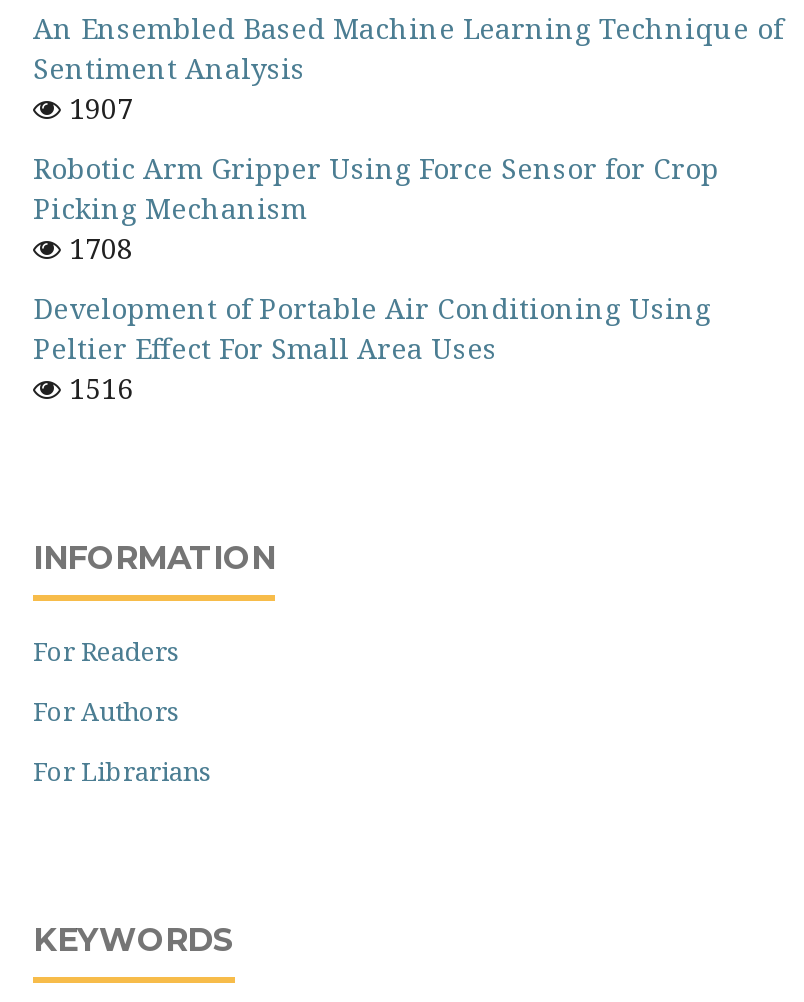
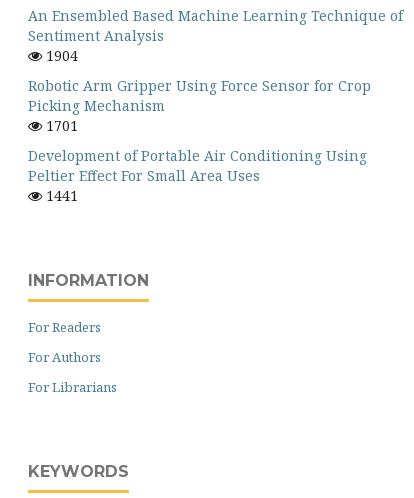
- 1907
+ 1904

- 1708
+ 1701

- 1516
+ 1441
